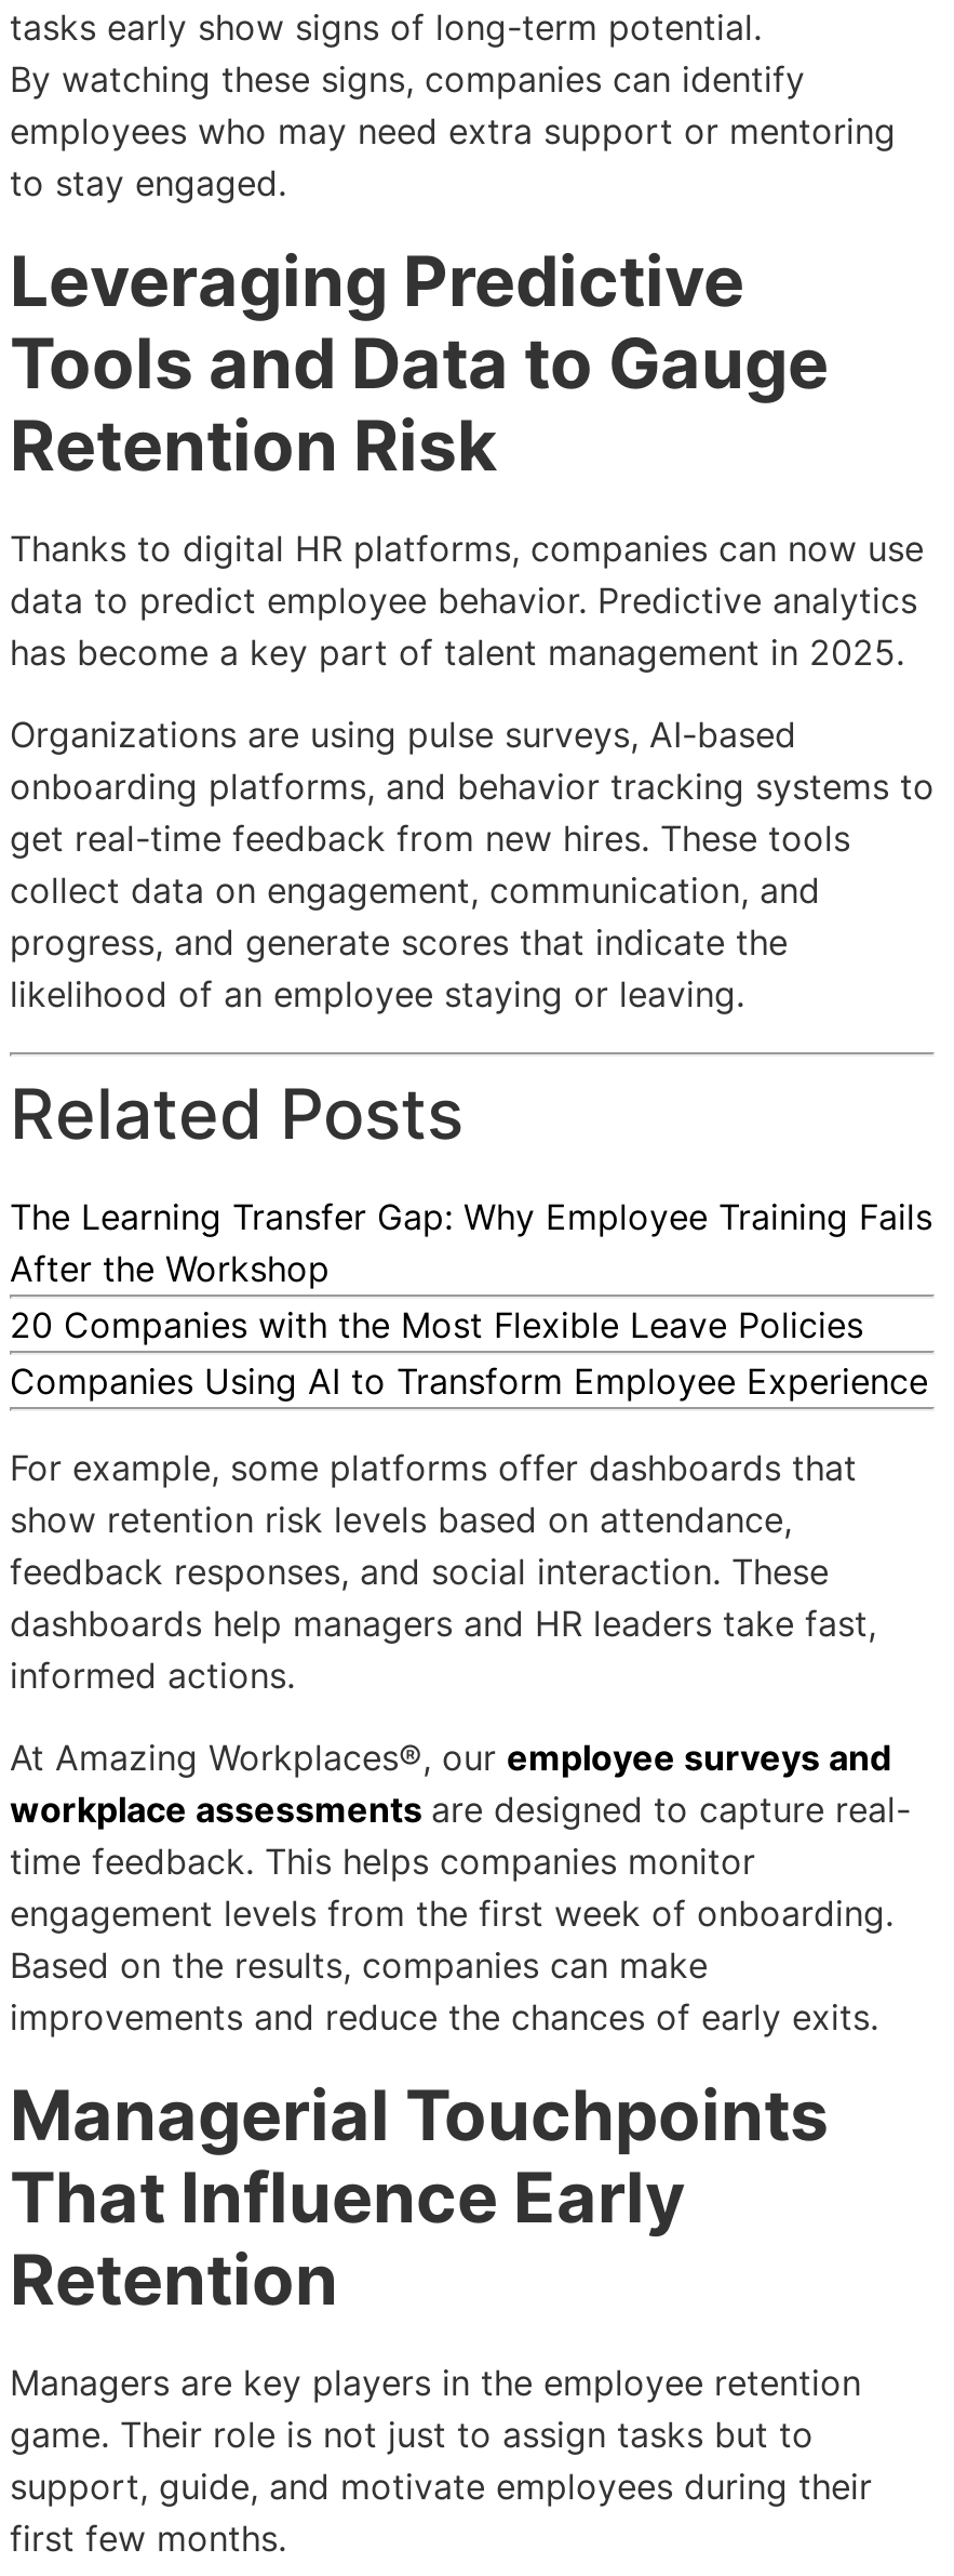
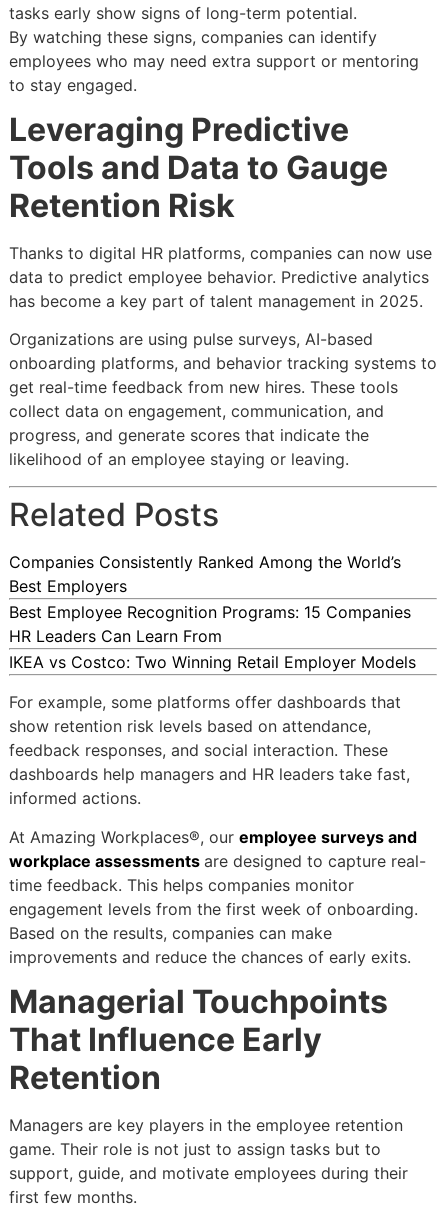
- The Learning Transfer Gap: Why Employee Training Fails
- After the Workshop
- 20 Companies with the Most Flexible Leave Policies
- Companies Using AI to Transform Employee Experience
+ Companies Consistently Ranked Among the World’s
+ Best Employers
+ Best Employee Recognition Programs: 15 Companies
+ HR Leaders Can Learn From
+ IKEA vs Costco: Two Winning Retail Employer Models
